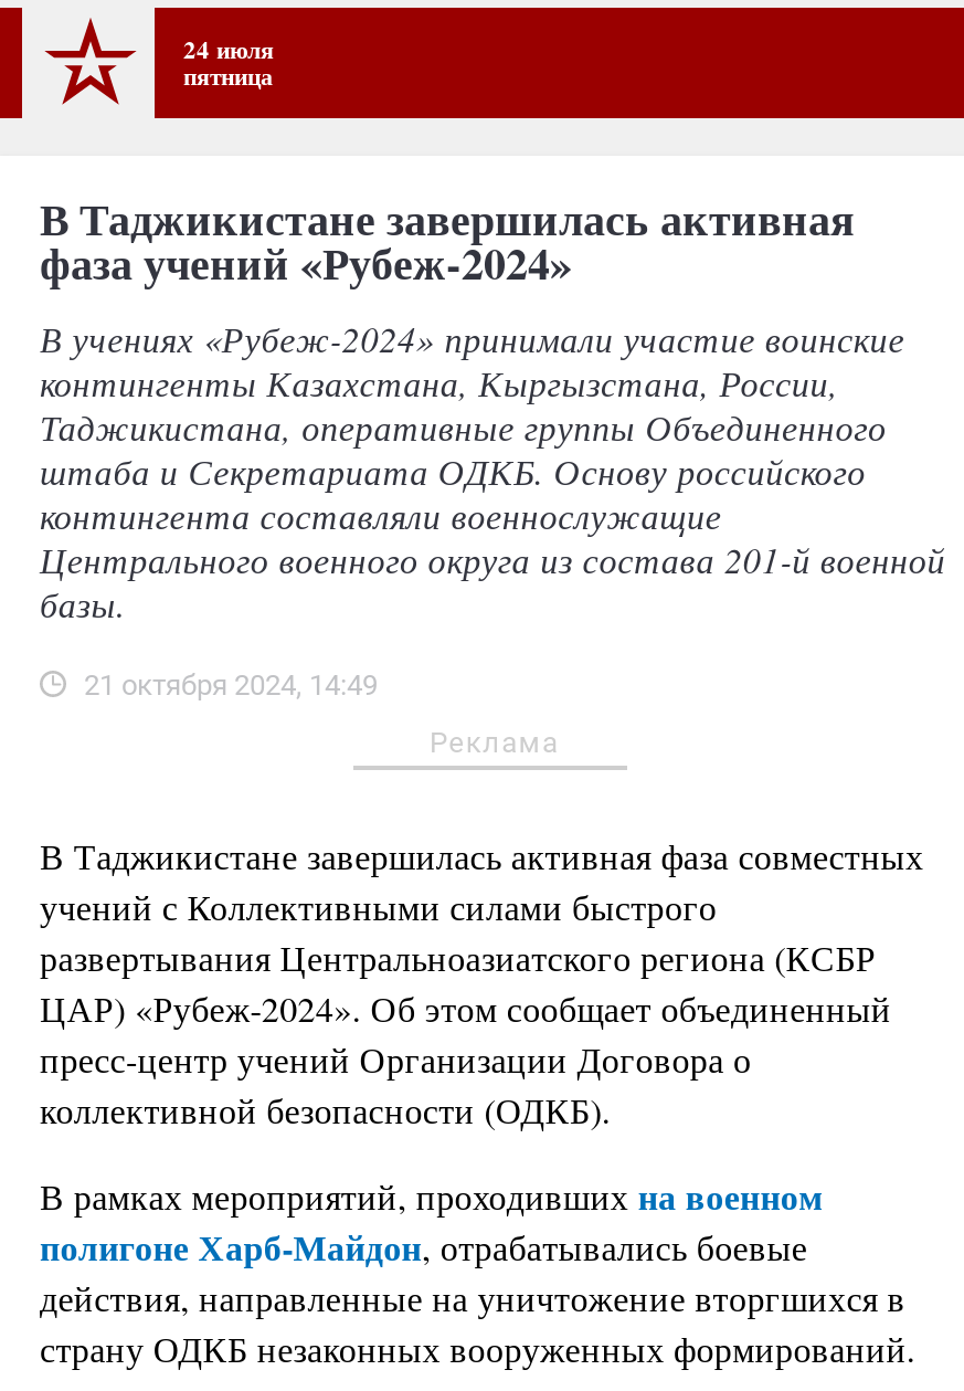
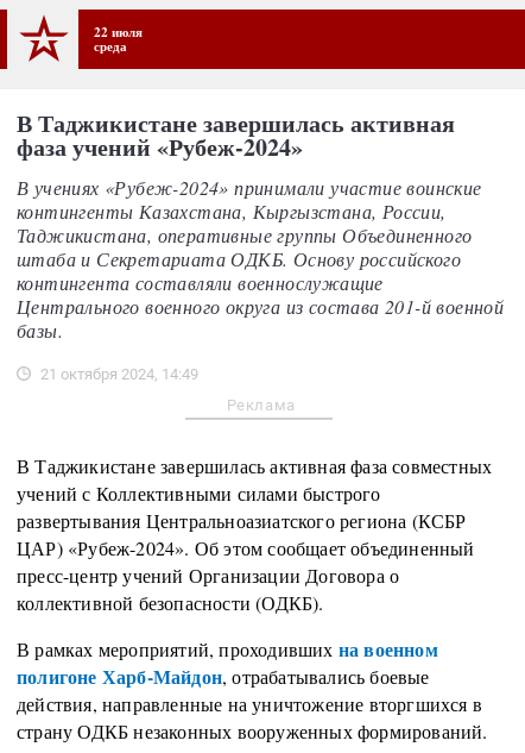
- 24 июля
- пятница
+ 22 июля
+ среда
